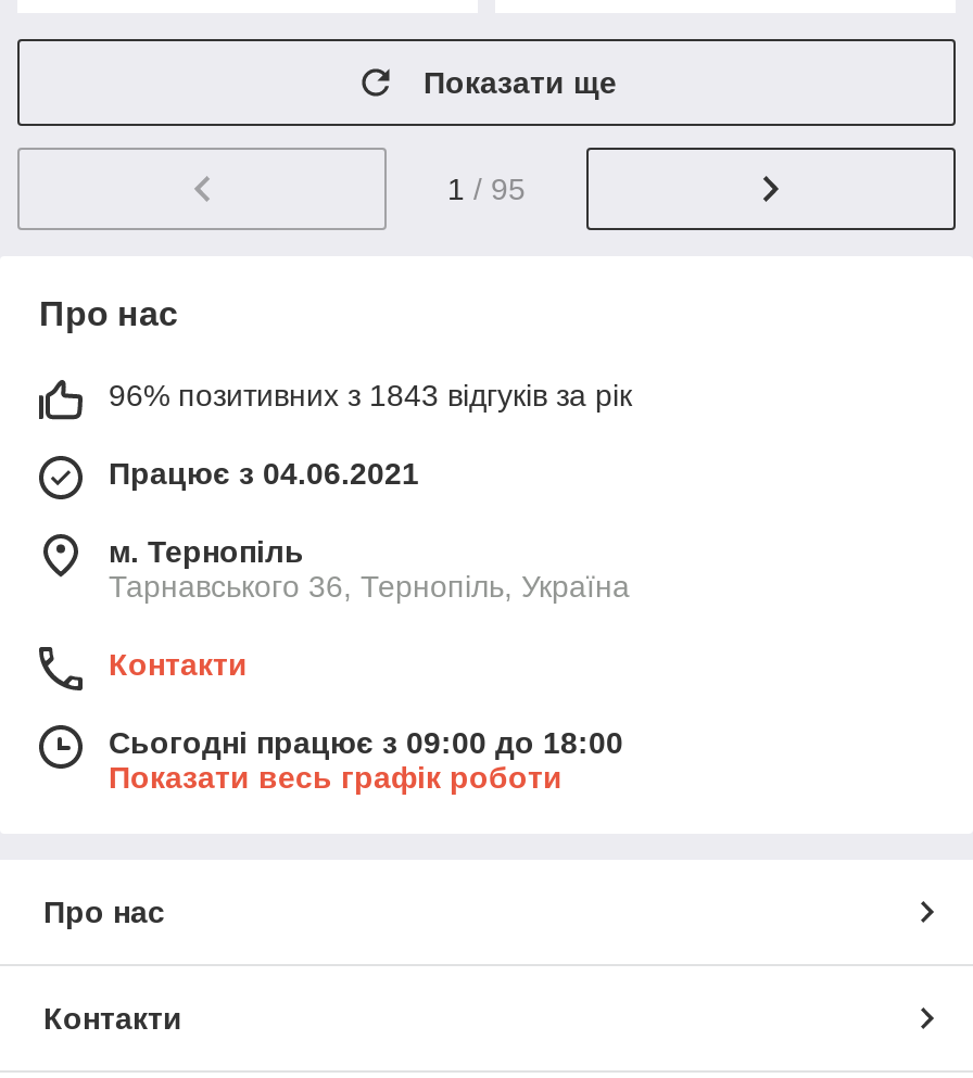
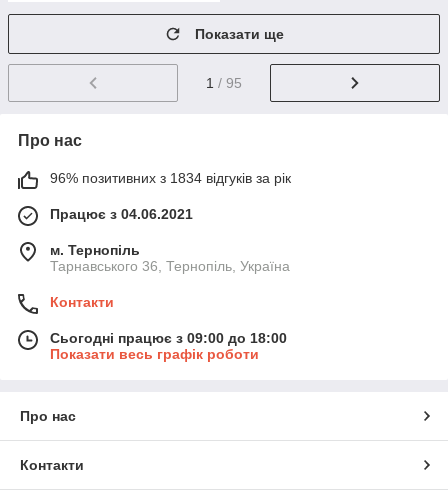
- 96% позитивних з 1843 відгуків за рік
+ 96% позитивних з 1834 відгуків за рік
